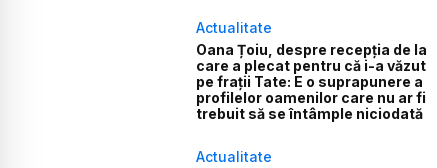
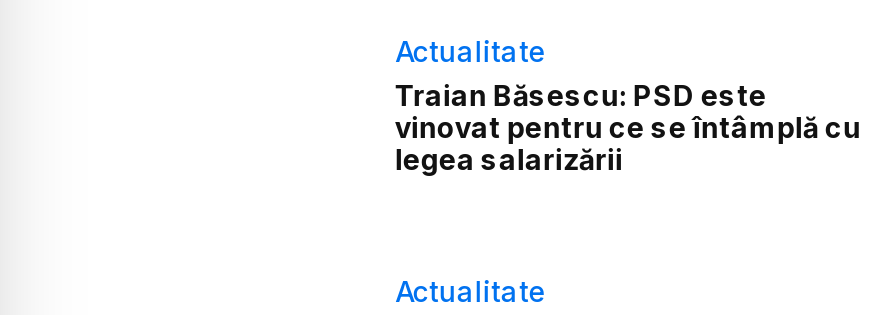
- Oana Țoiu, despre recepția de la
- care a plecat pentru că i-a văzut
- pe frații Tate: E o suprapunere a
- profilelor oamenilor care nu ar fi
- trebuit să se întâmple niciodată
+ Traian Băsescu: PSD este
+ vinovat pentru ce se întâmplă cu
+ legea salarizării
